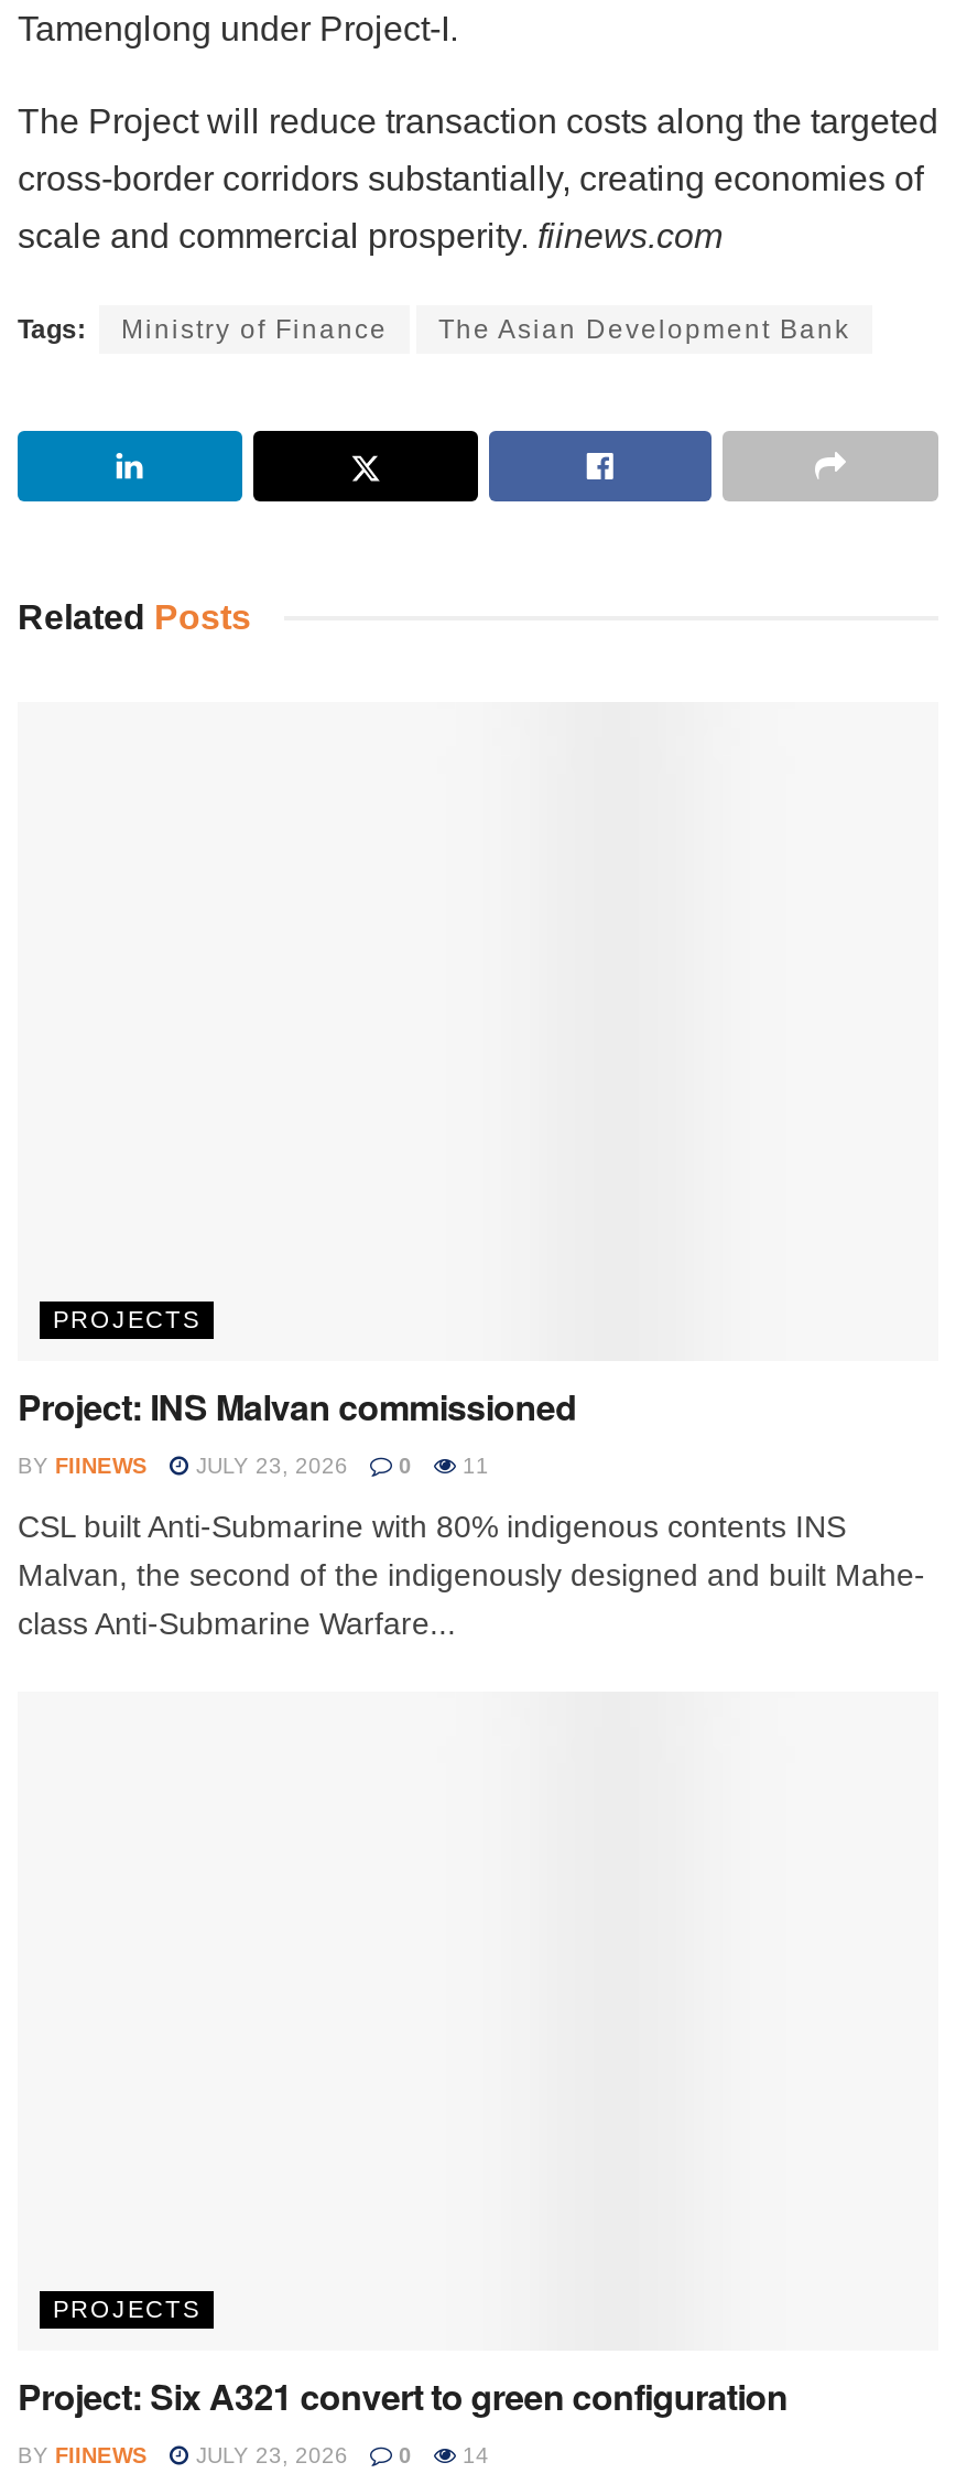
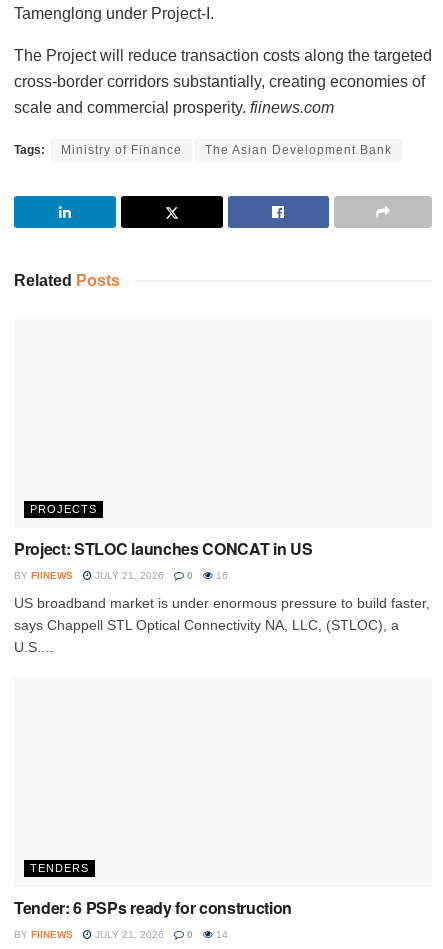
- Project: INS Malvan commissioned
+ Project: STLOC launches CONCAT in US

- JULY 23, 2026
+ JULY 21, 2026

- 11
+ 16

- CSL built Anti-Submarine with 80% indigenous contents INS
- Malvan, the second of the indigenously designed and built Mahe-
- class Anti-Submarine Warfare...
+ US broadband market is under enormous pressure to build faster,
+ says Chappell STL Optical Connectivity NA, LLC, (STLOC), a
+ U.S....

- PROJECTS
+ TENDERS

- Project: Six A321 convert to green configuration
+ Tender: 6 PSPs ready for construction

- BY FIINEWS JULY 23, 2026 0 14
+ BY FIINEWS JULY 21, 2026 0 14
